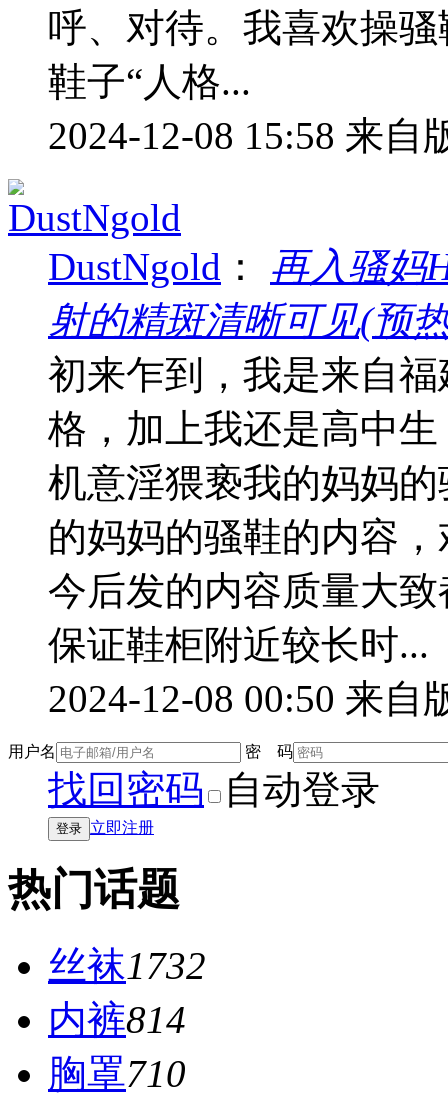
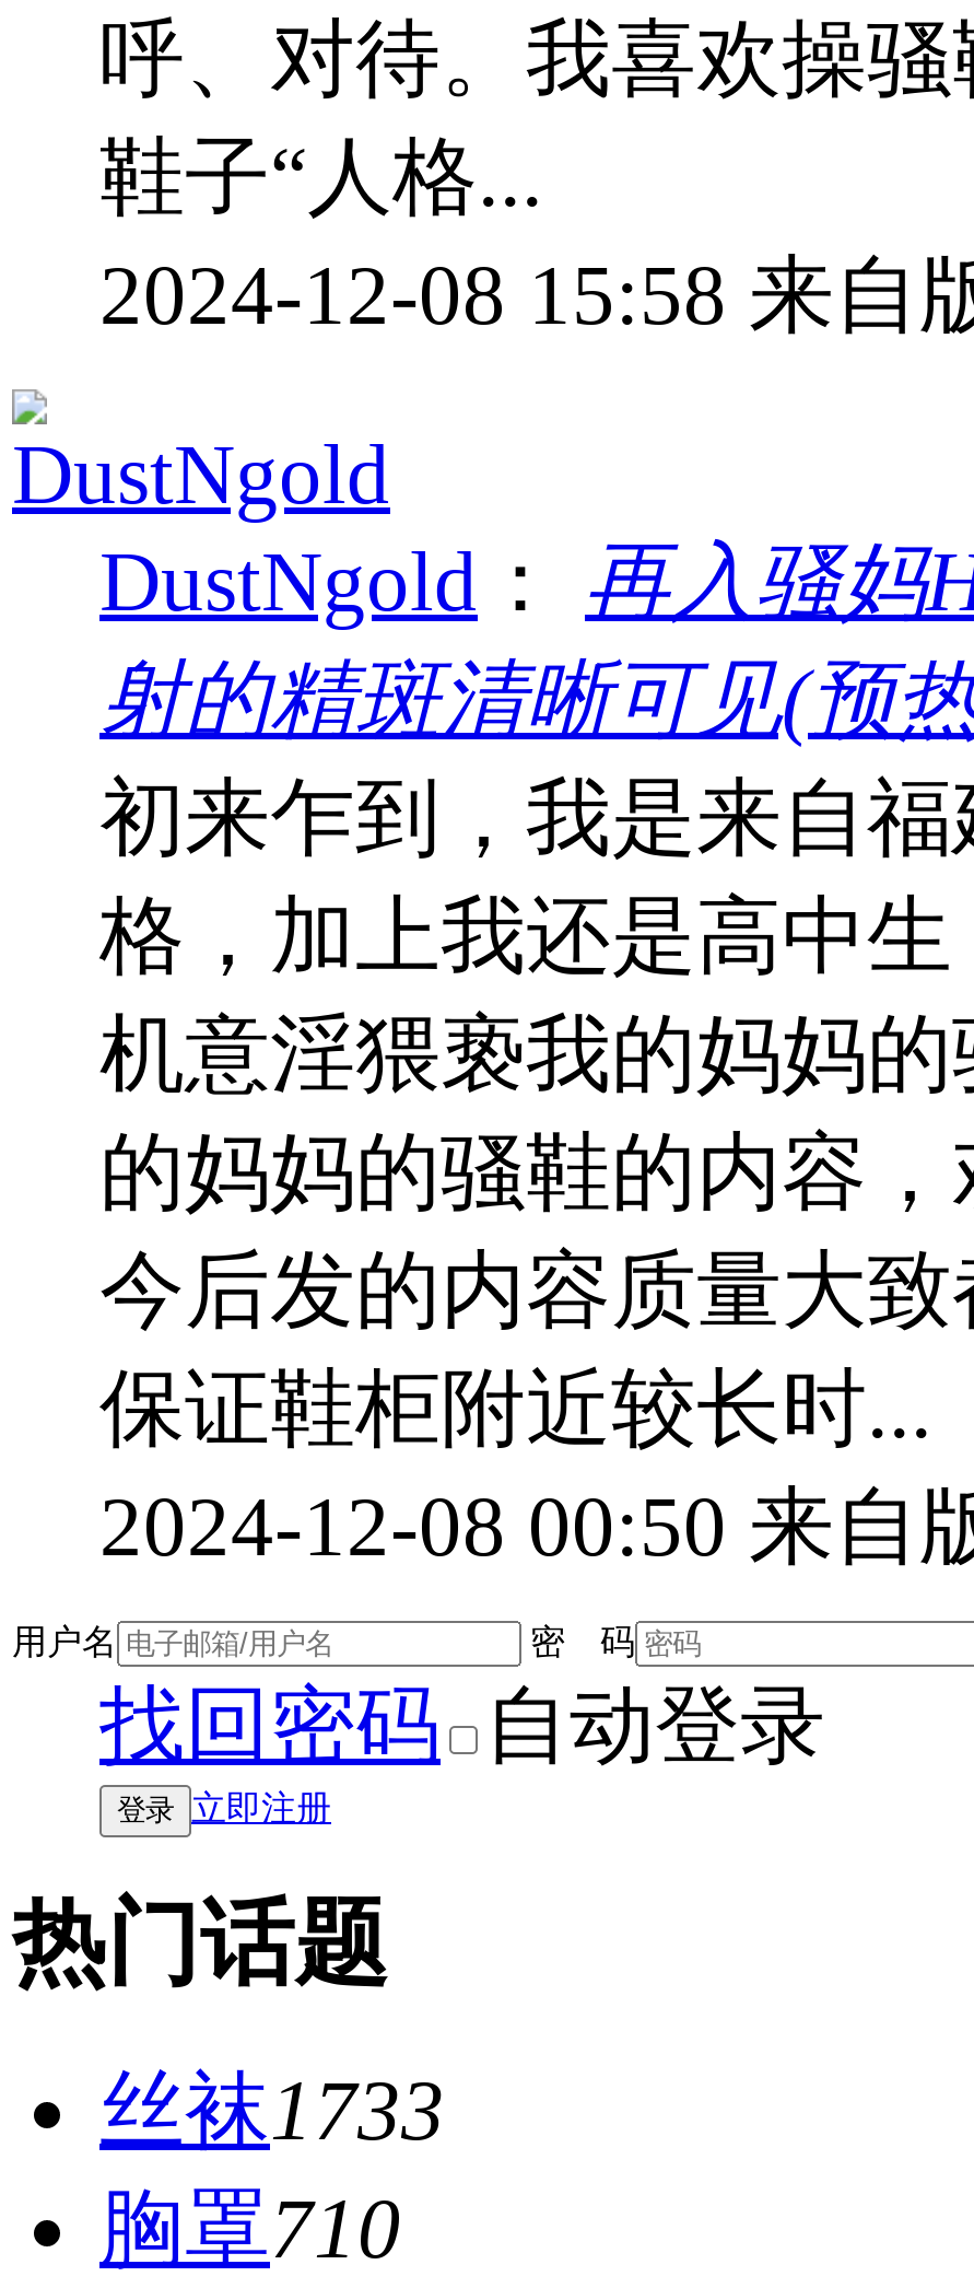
- 丝袜1732
- 内裤814
+ 丝袜1733
